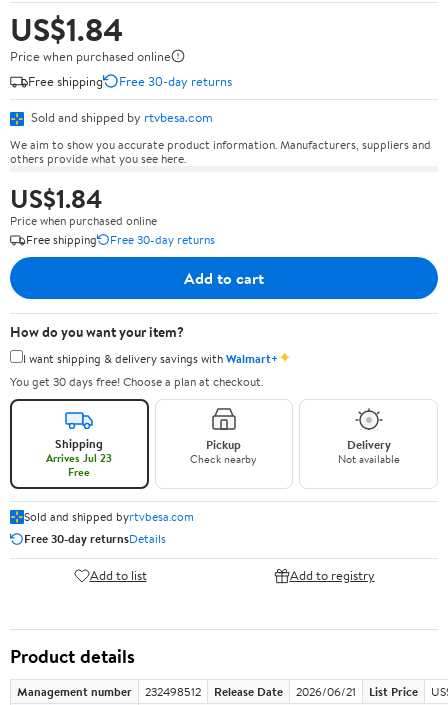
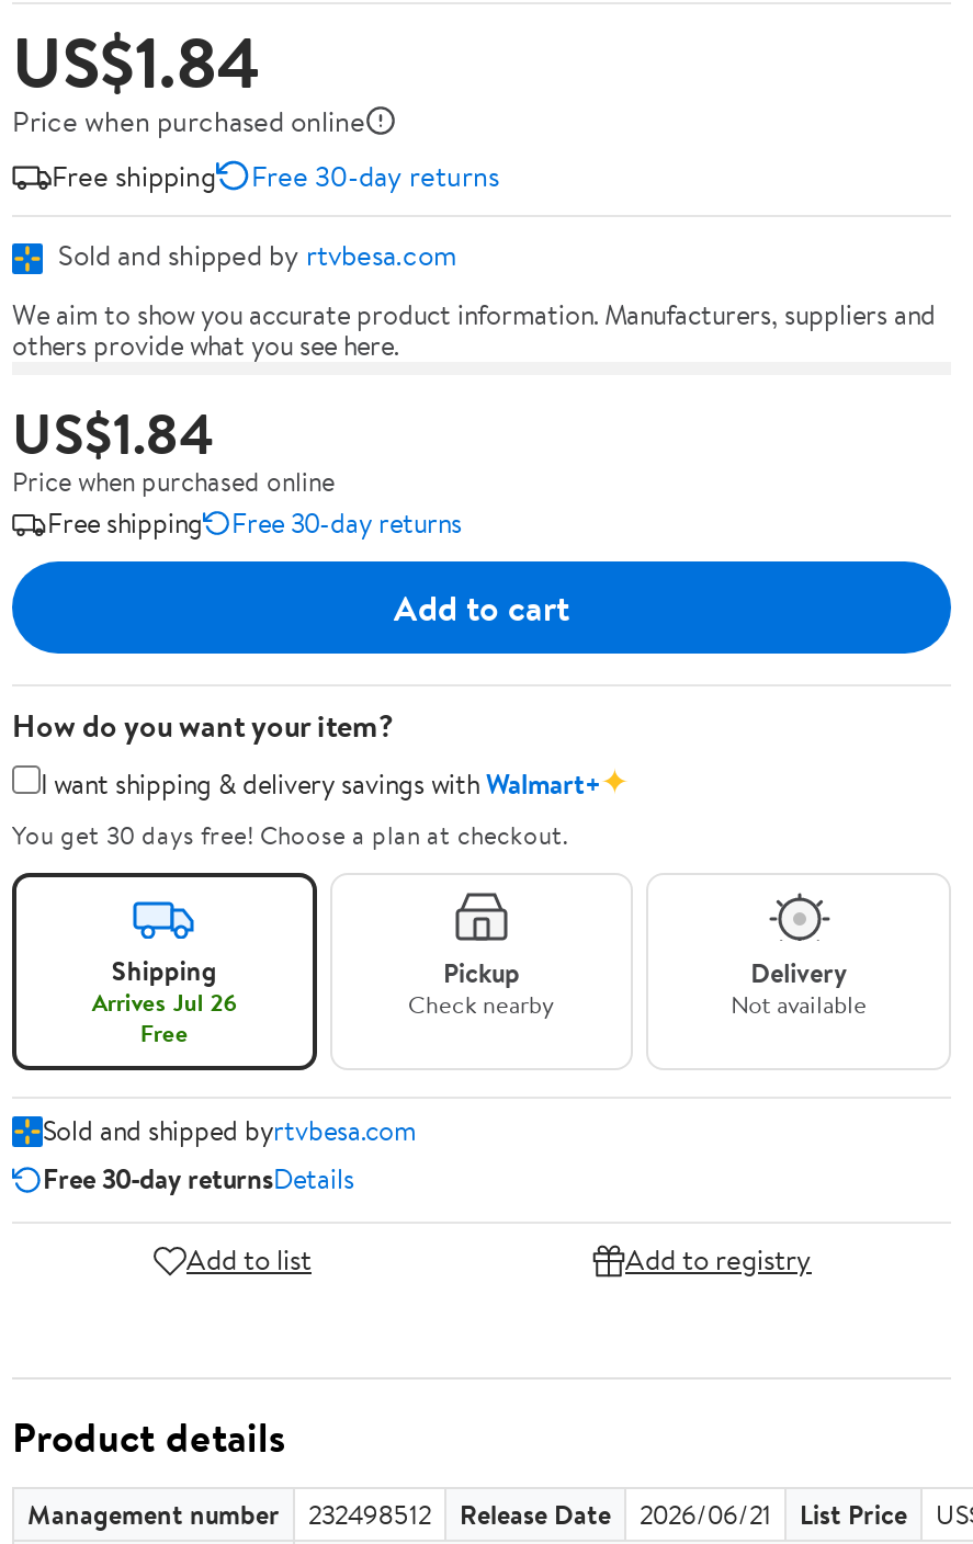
- Arrives Jul 23
+ Arrives Jul 26
